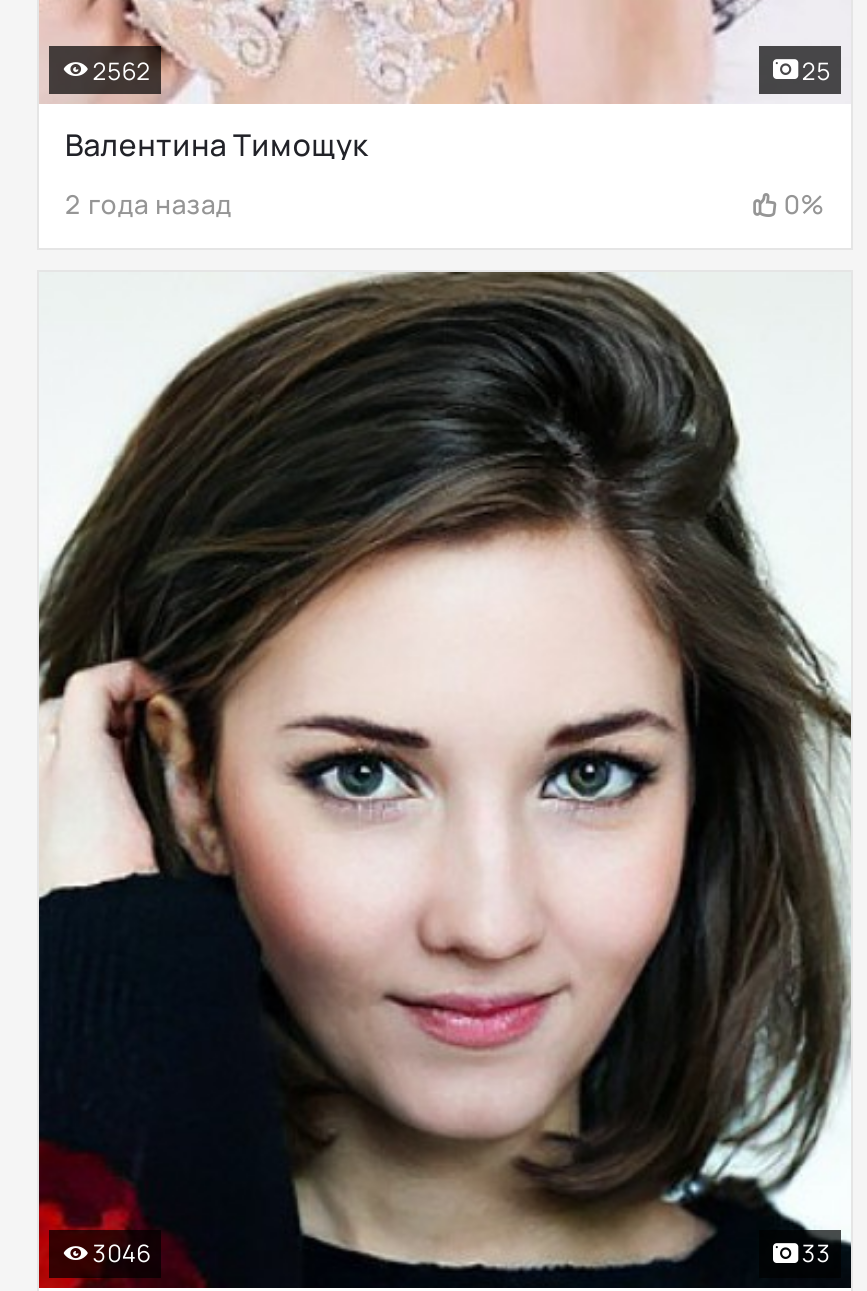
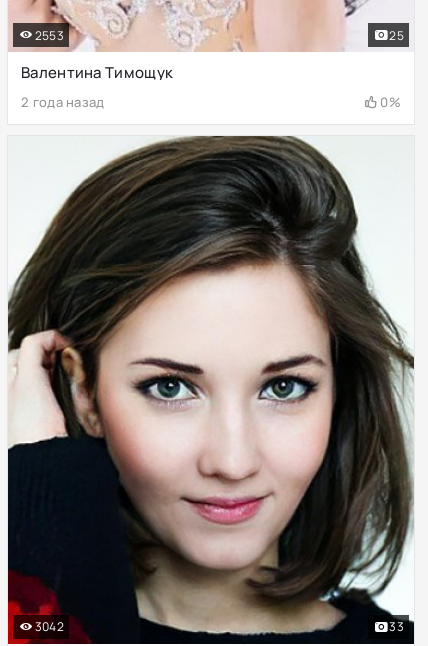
- 2562
+ 2553

- 3046
+ 3042
